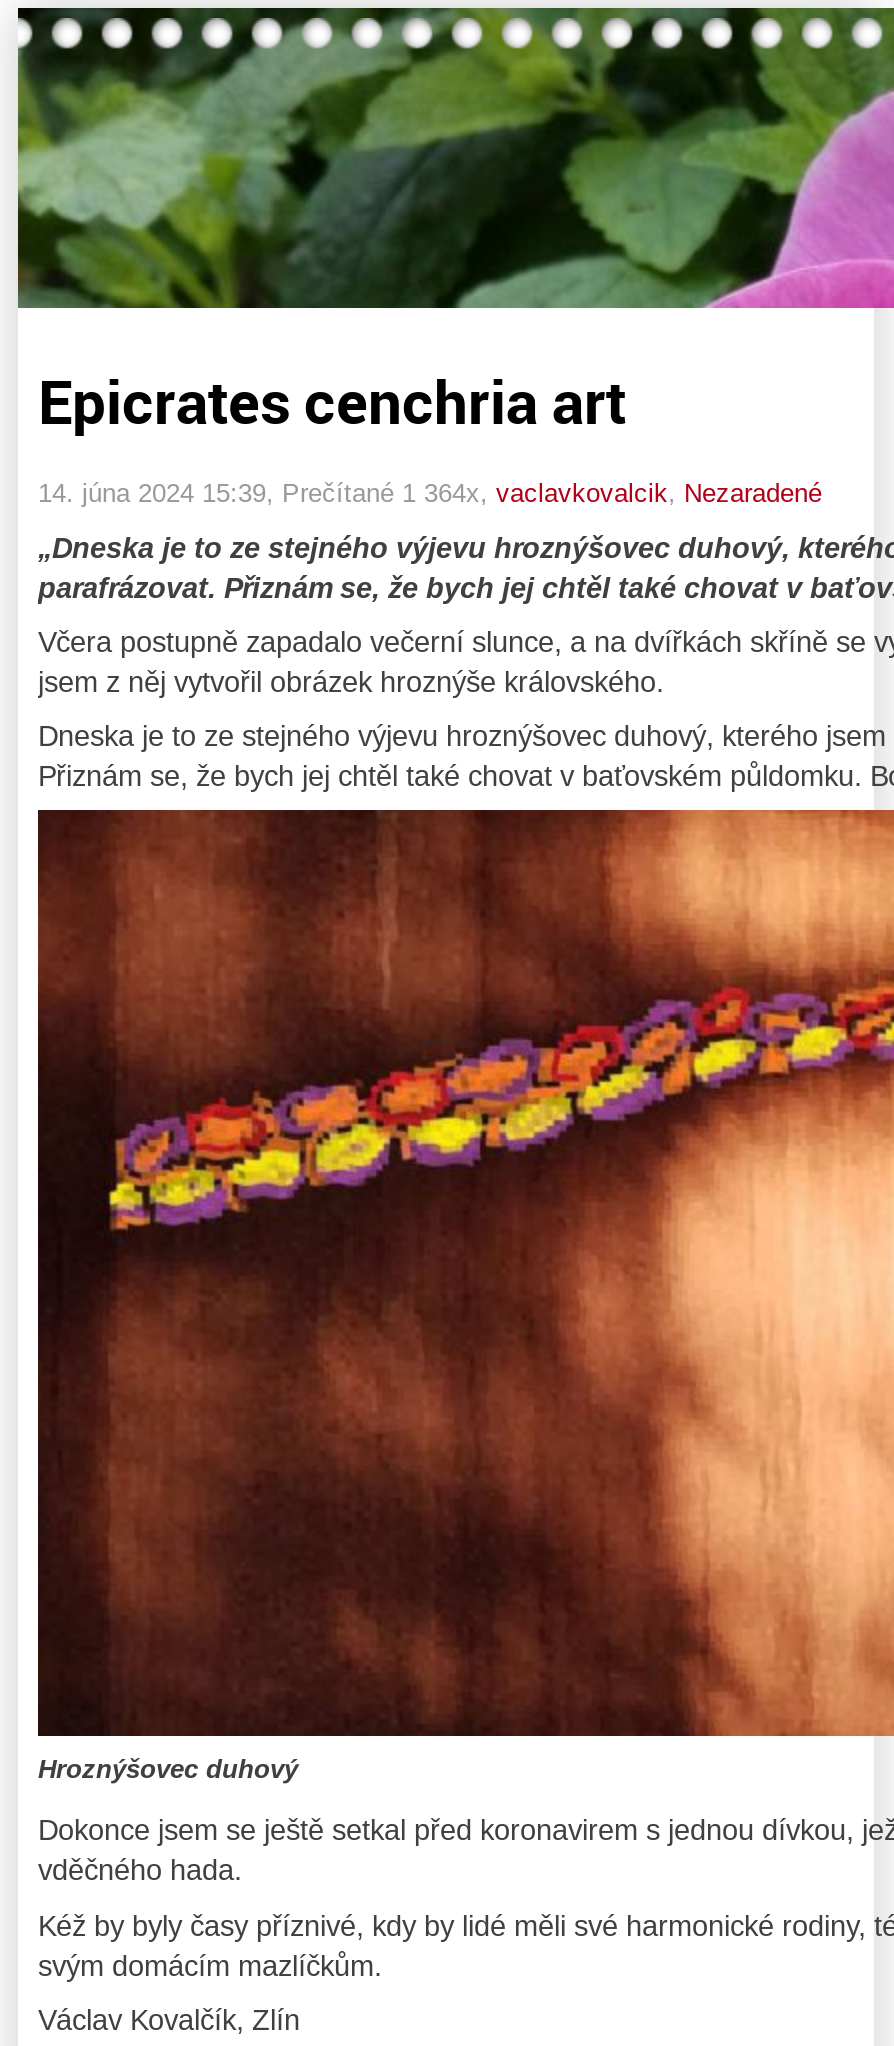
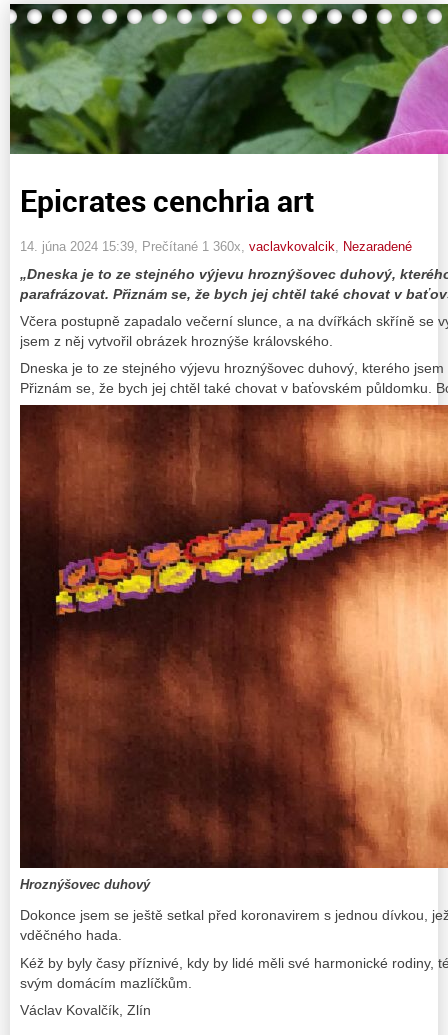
- 14. júna 2024 15:39, Prečítané 1 364x, vaclavkovalcik, Nezaradené
+ 14. júna 2024 15:39, Prečítané 1 360x, vaclavkovalcik, Nezaradené
